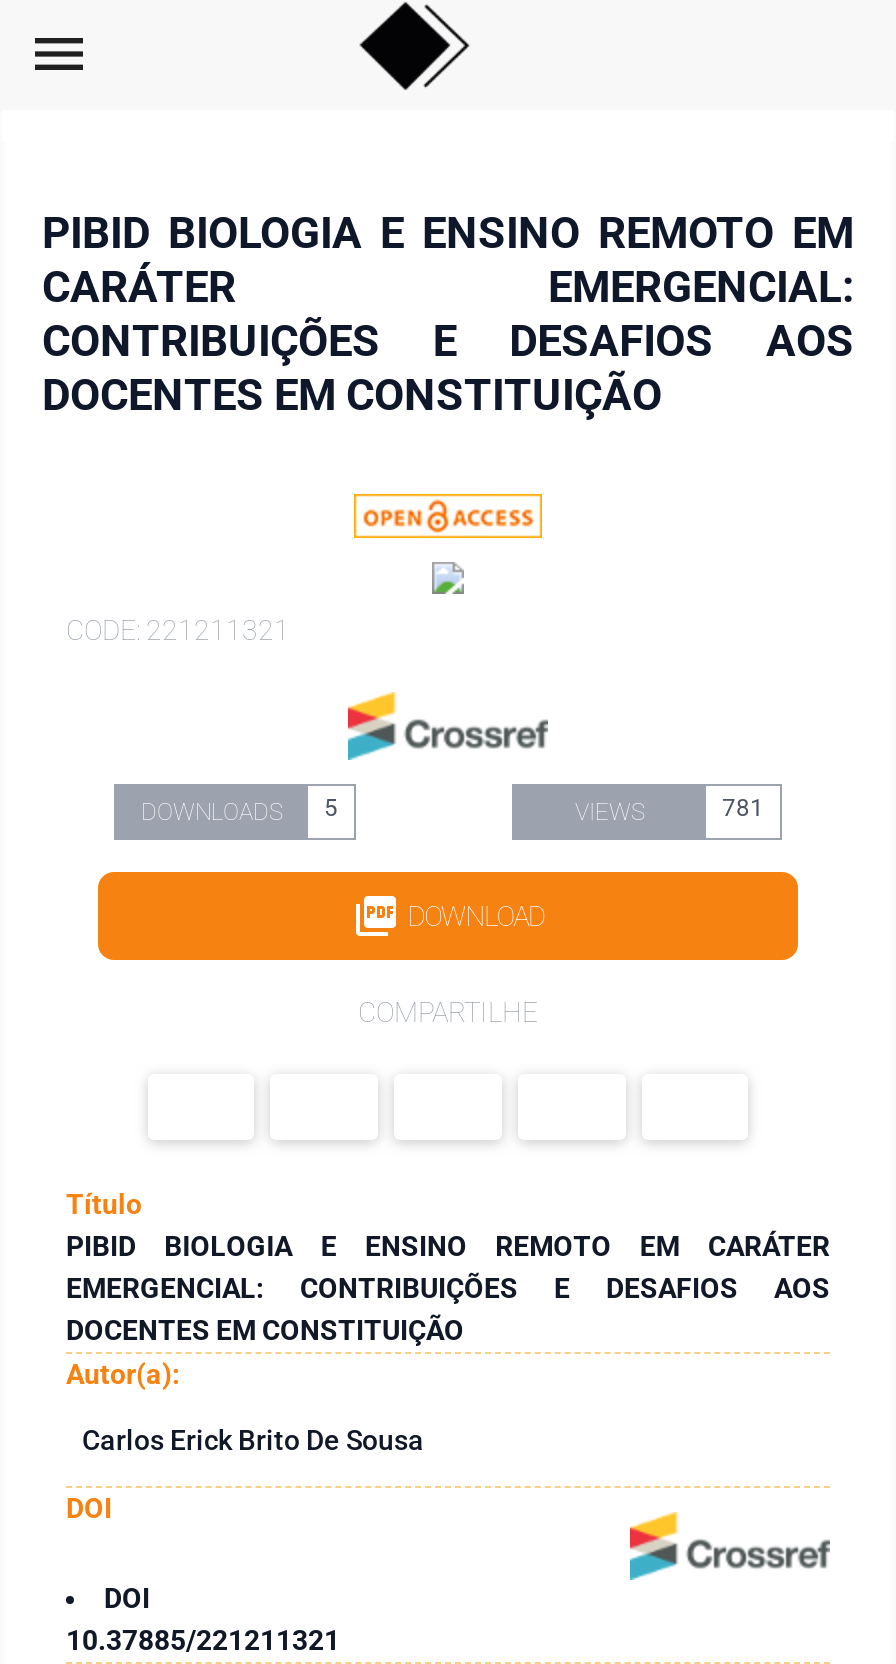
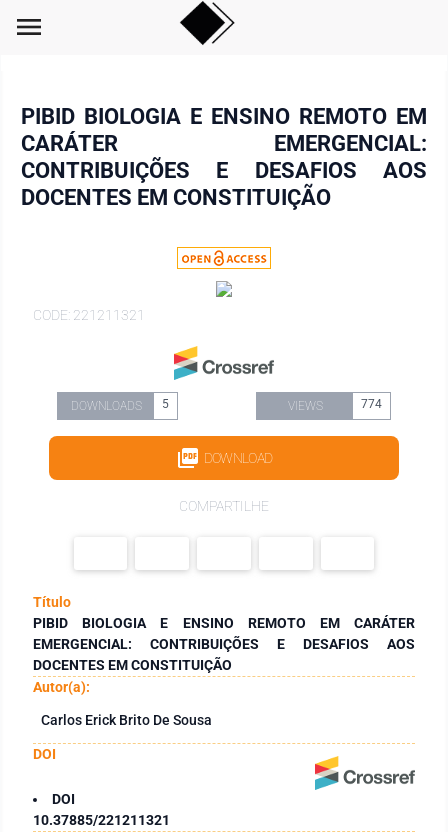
- 781
+ 774
